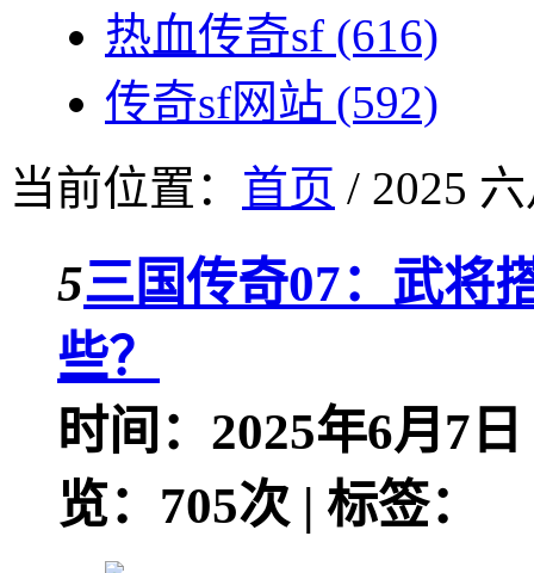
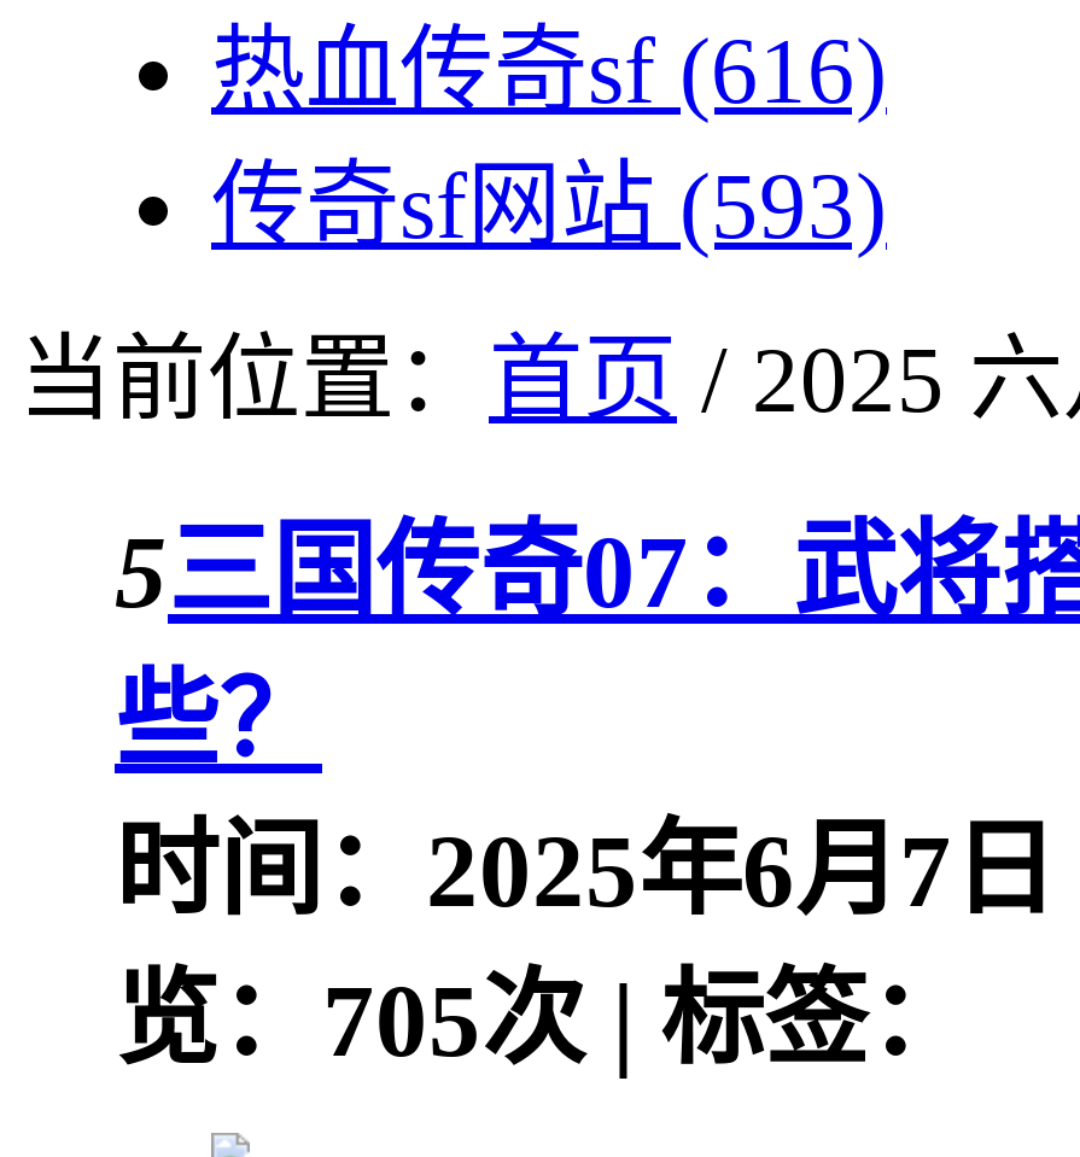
- 传奇sf网站(592)
+ 传奇sf网站(593)
